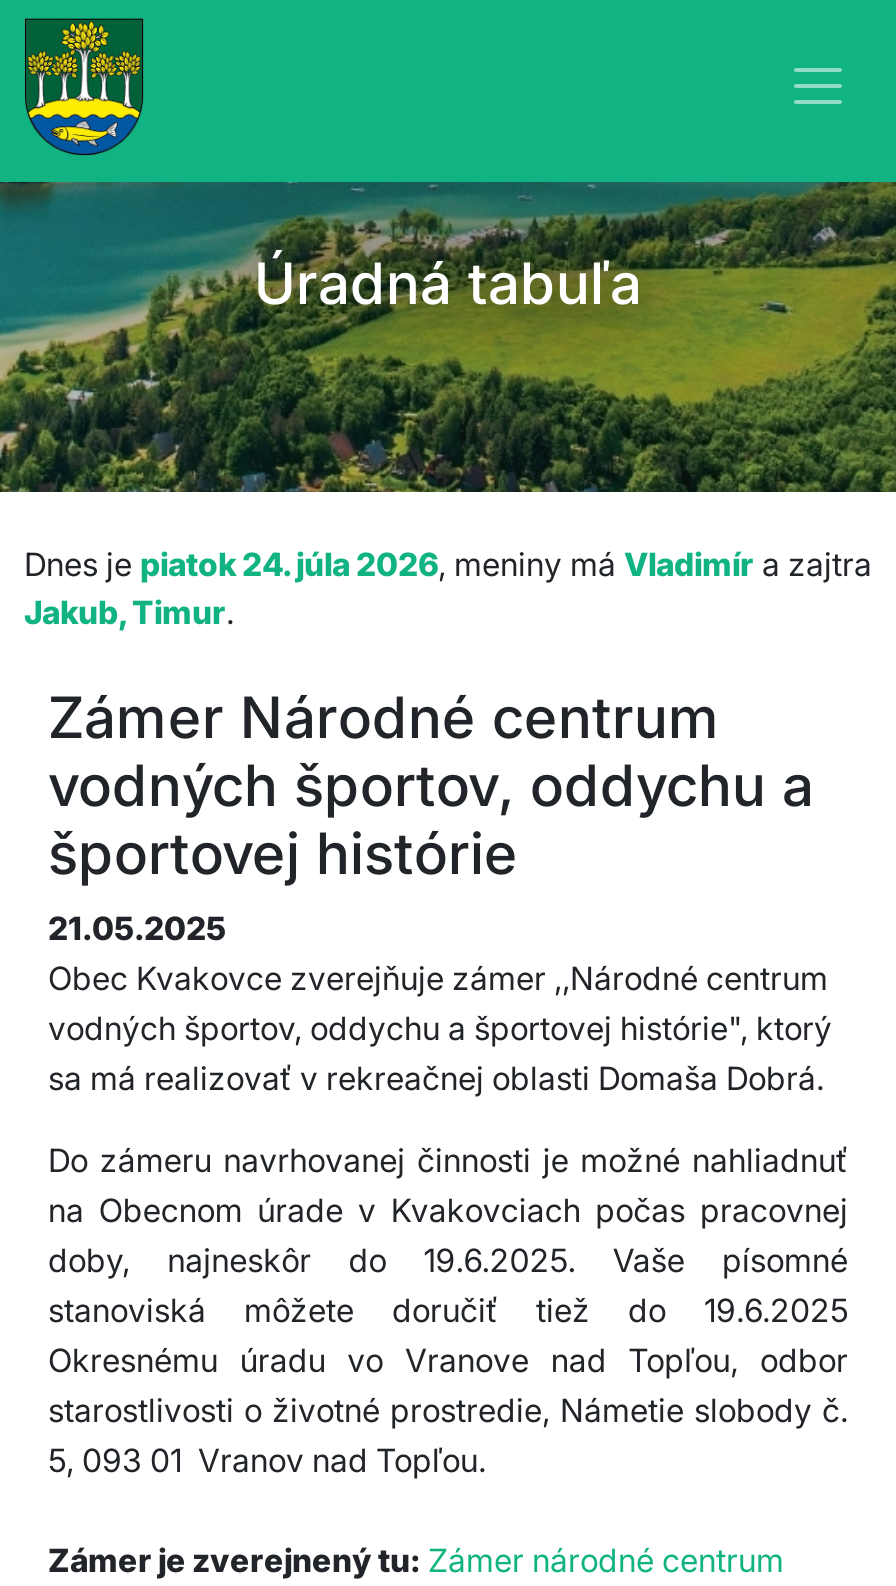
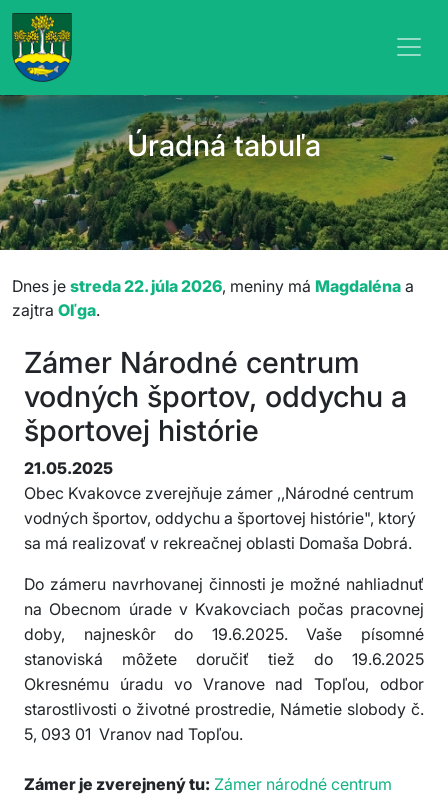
- Dnes je piatok 24. júla 2026, meniny má Vladimír a zajtra
- Jakub, Timur.
+ Dnes je streda 22. júla 2026, meniny má Magdaléna a
+ zajtra Oľga.
